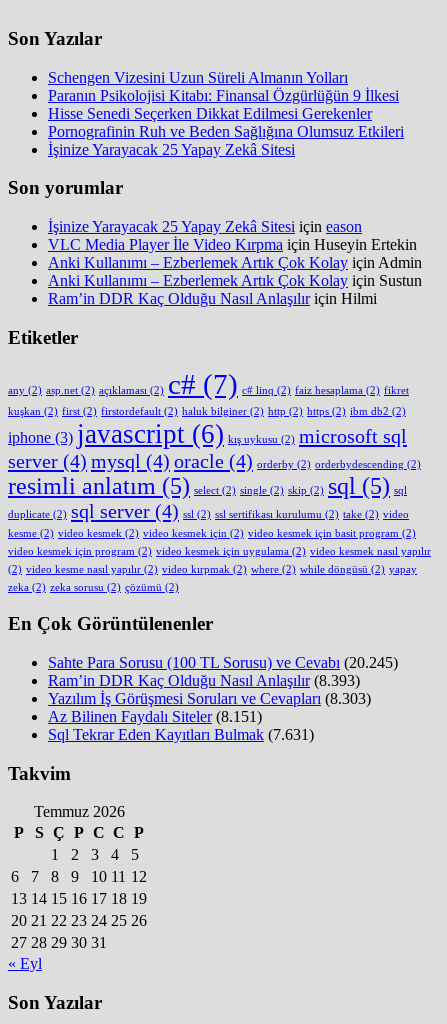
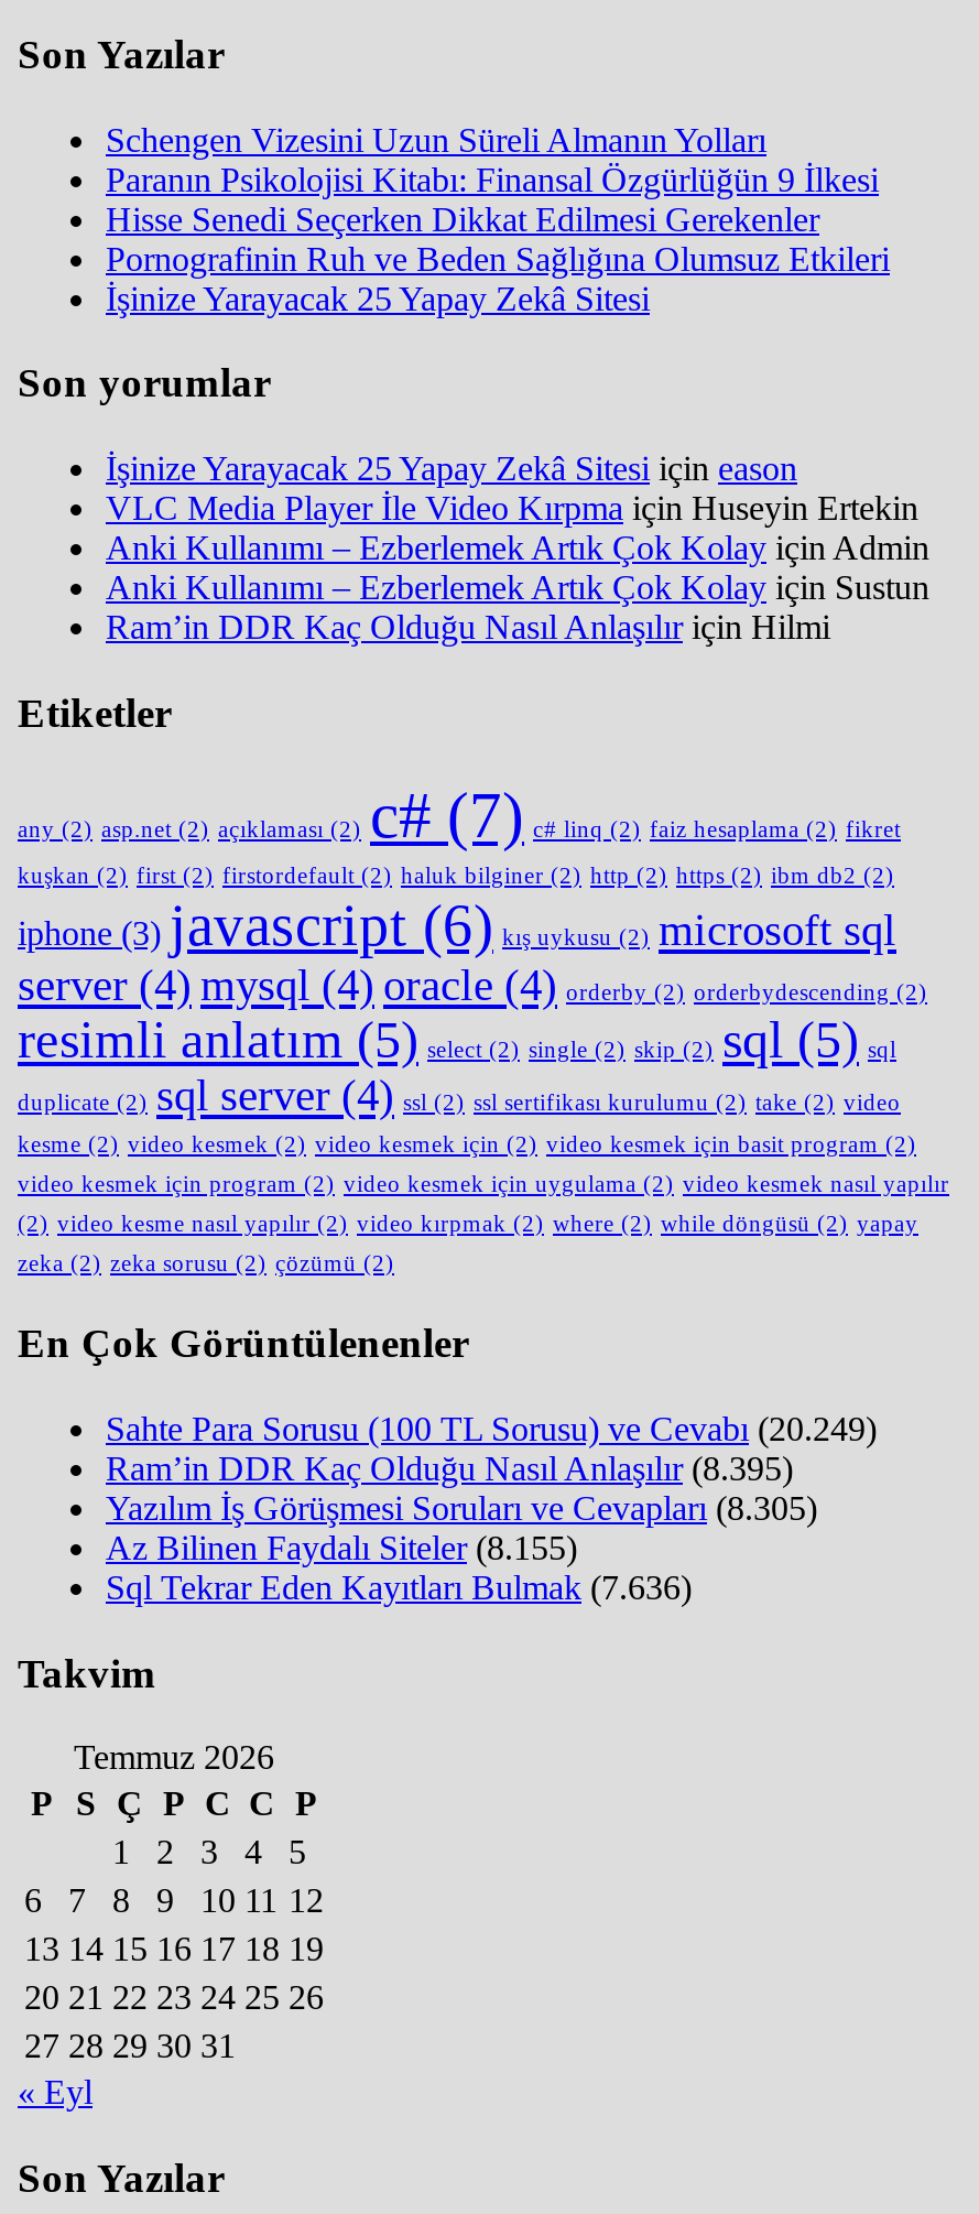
- Sahte Para Sorusu (100 TL Sorusu) ve Cevabı (20.245)
+ Sahte Para Sorusu (100 TL Sorusu) ve Cevabı (20.249)

- Ram’in DDR Kaç Olduğu Nasıl Anlaşılır (8.393)
+ Ram’in DDR Kaç Olduğu Nasıl Anlaşılır (8.395)

- Yazılım İş Görüşmesi Soruları ve Cevapları (8.303)
+ Yazılım İş Görüşmesi Soruları ve Cevapları (8.305)

- Az Bilinen Faydalı Siteler (8.151)
+ Az Bilinen Faydalı Siteler (8.155)

- Sql Tekrar Eden Kayıtları Bulmak (7.631)
+ Sql Tekrar Eden Kayıtları Bulmak (7.636)
